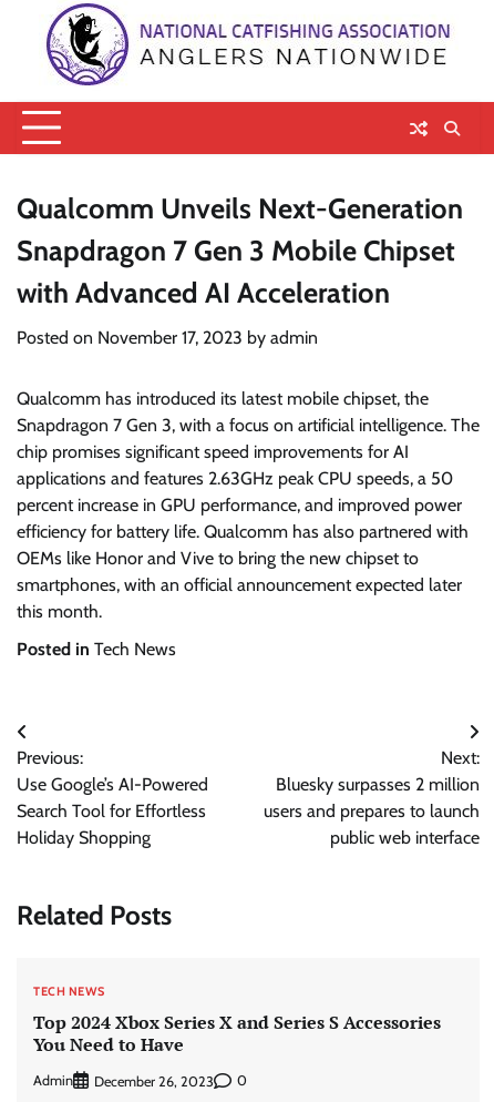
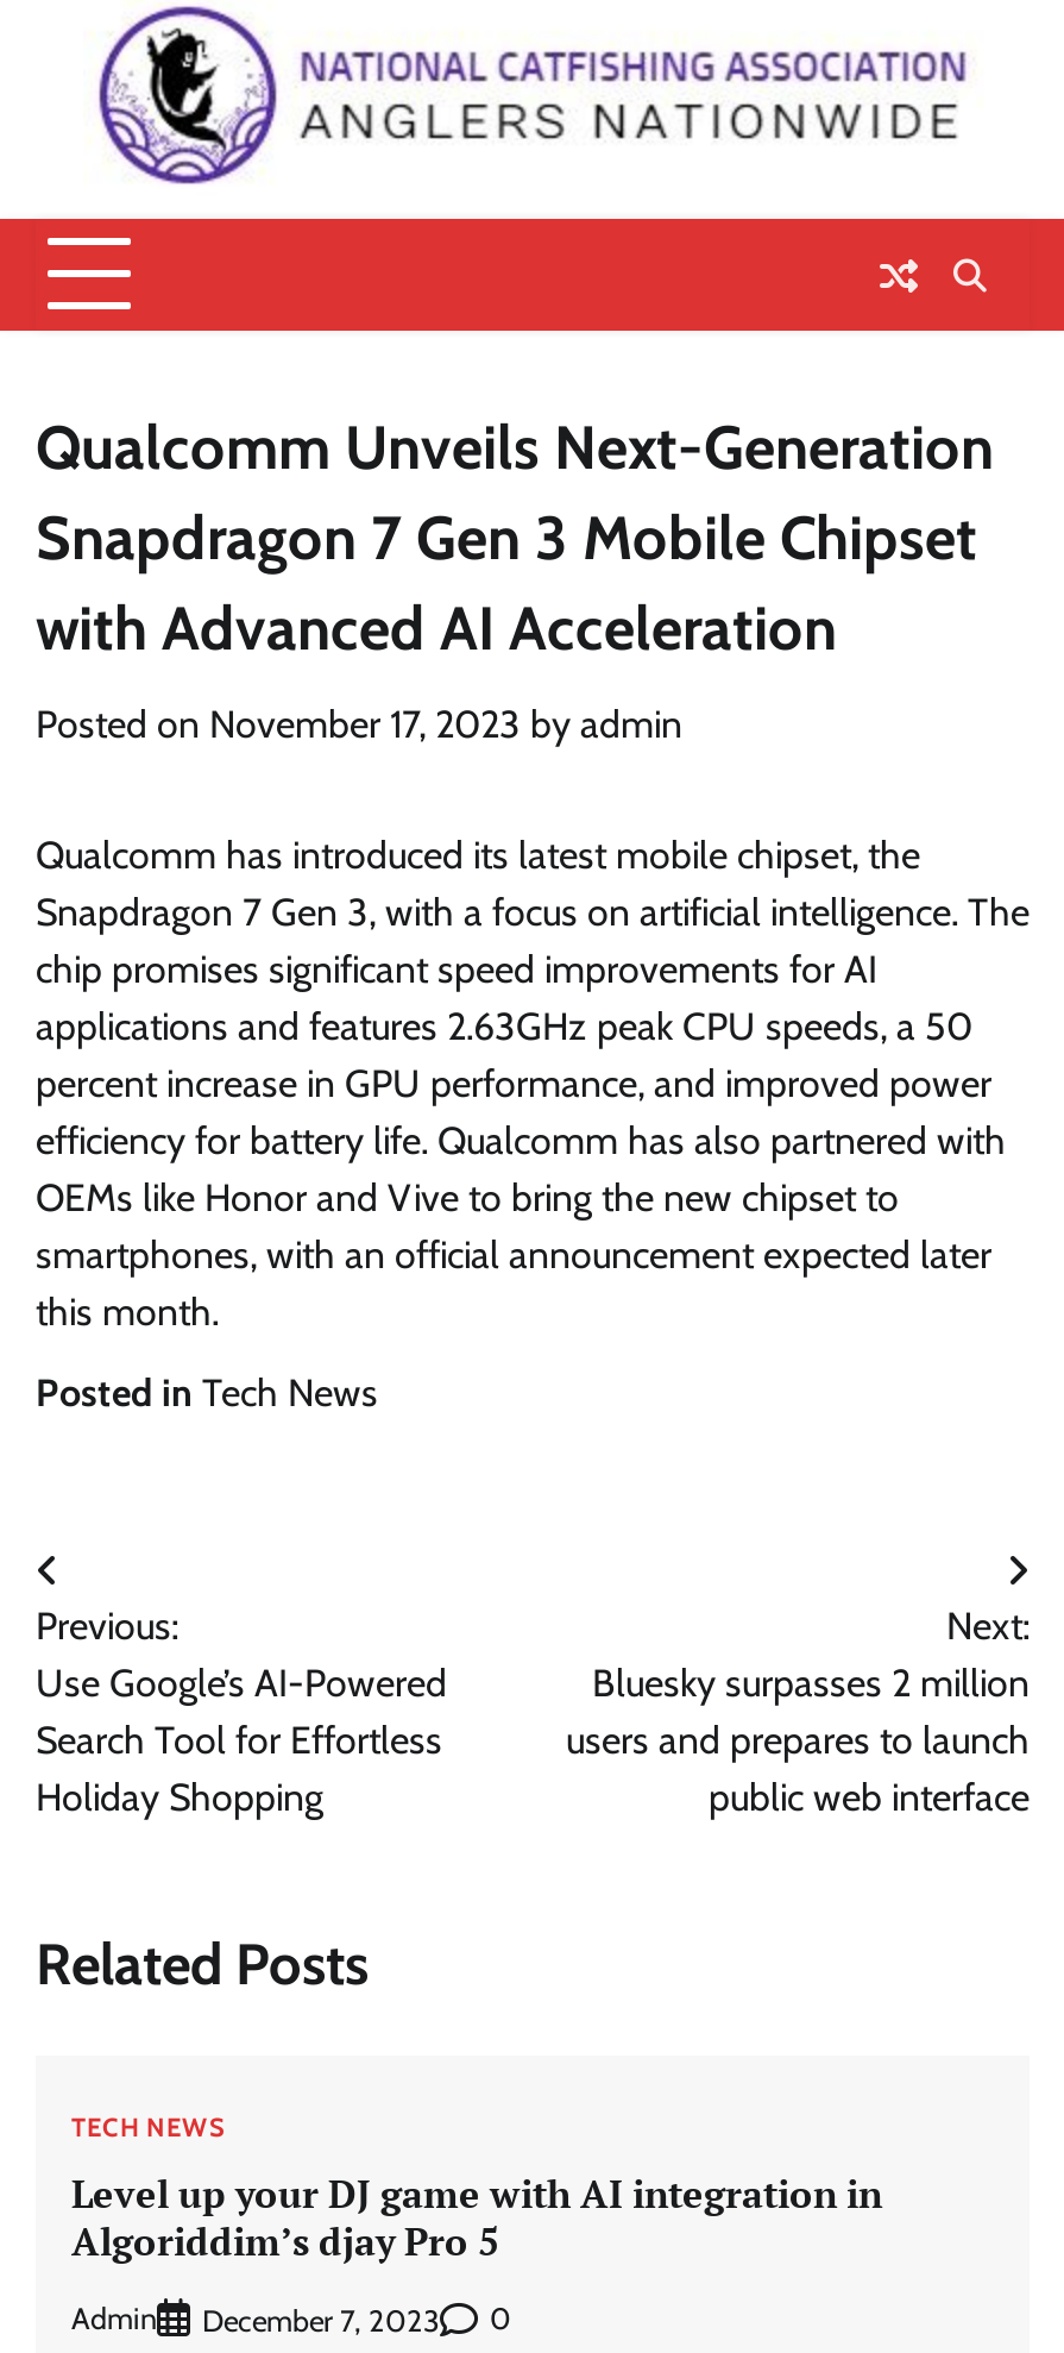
- Top 2024 Xbox Series X and Series S Accessories
- You Need to Have
+ Level up your DJ game with AI integration in
+ Algoriddim’s djay Pro 5

- December 26, 2023
+ December 7, 2023
